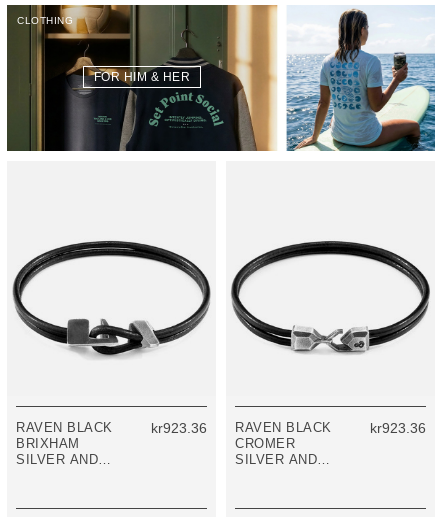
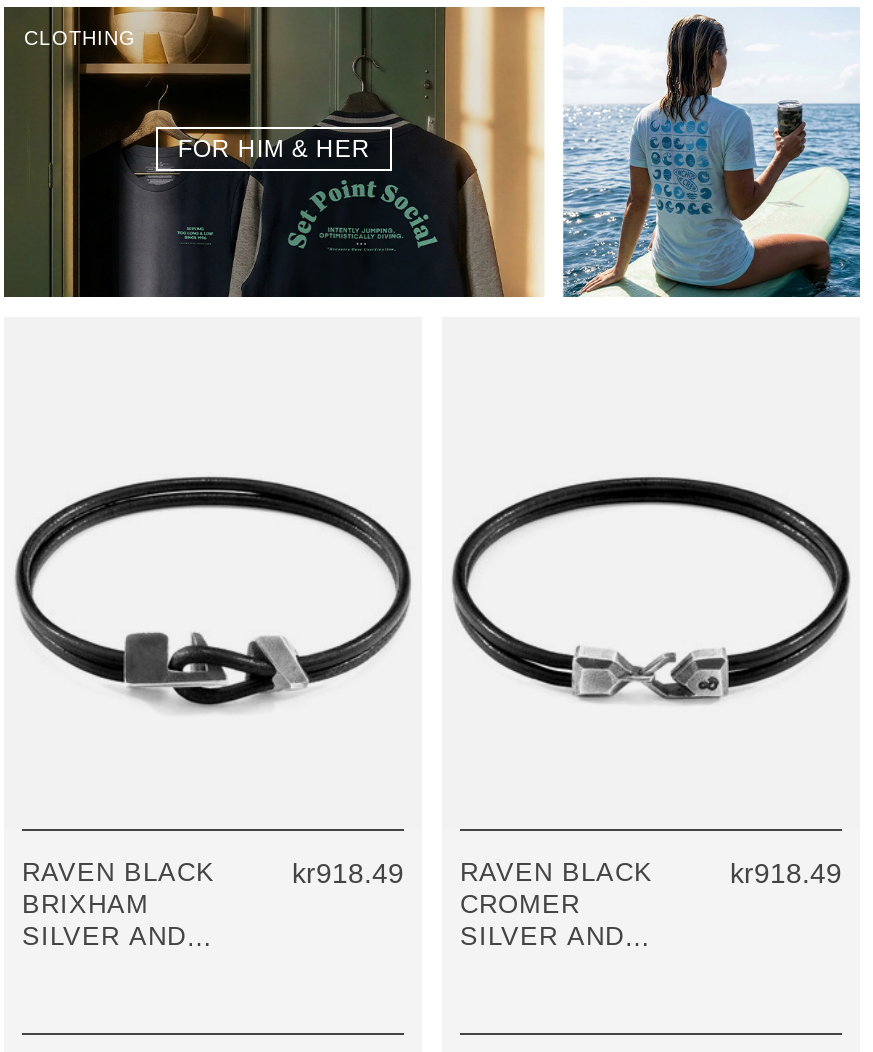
- kr923.36 RAVEN BLACK
+ kr918.49 RAVEN BLACK

- kr923.36
+ kr918.49
